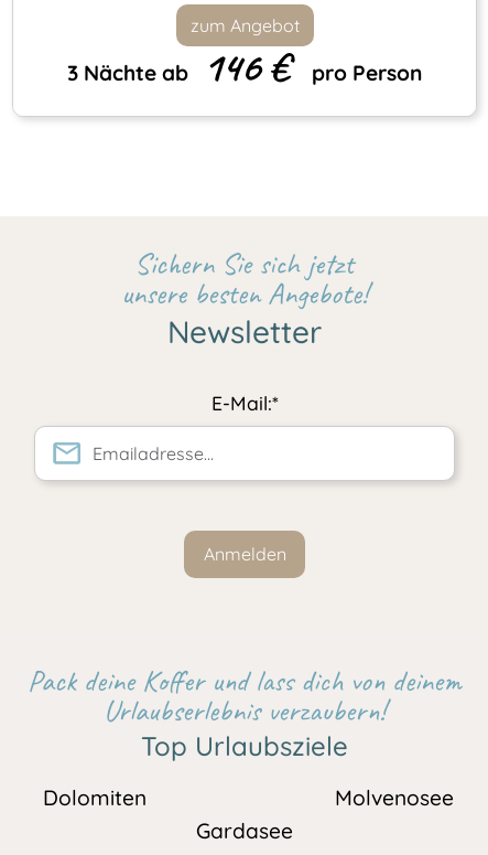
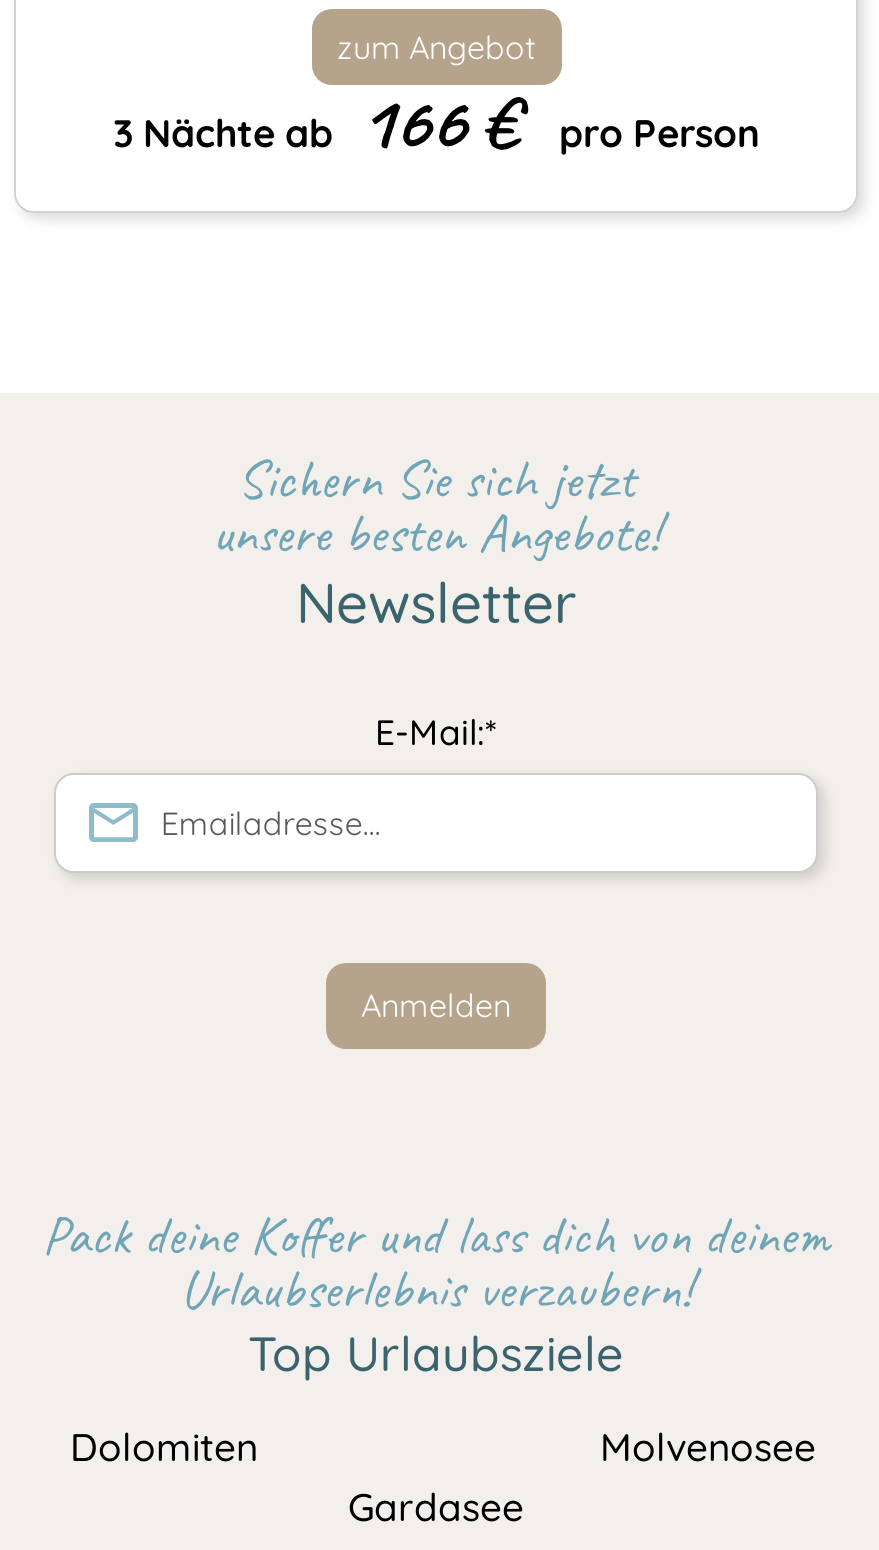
- 3 Nächte ab 146 € pro Person
+ 3 Nächte ab 166 € pro Person
